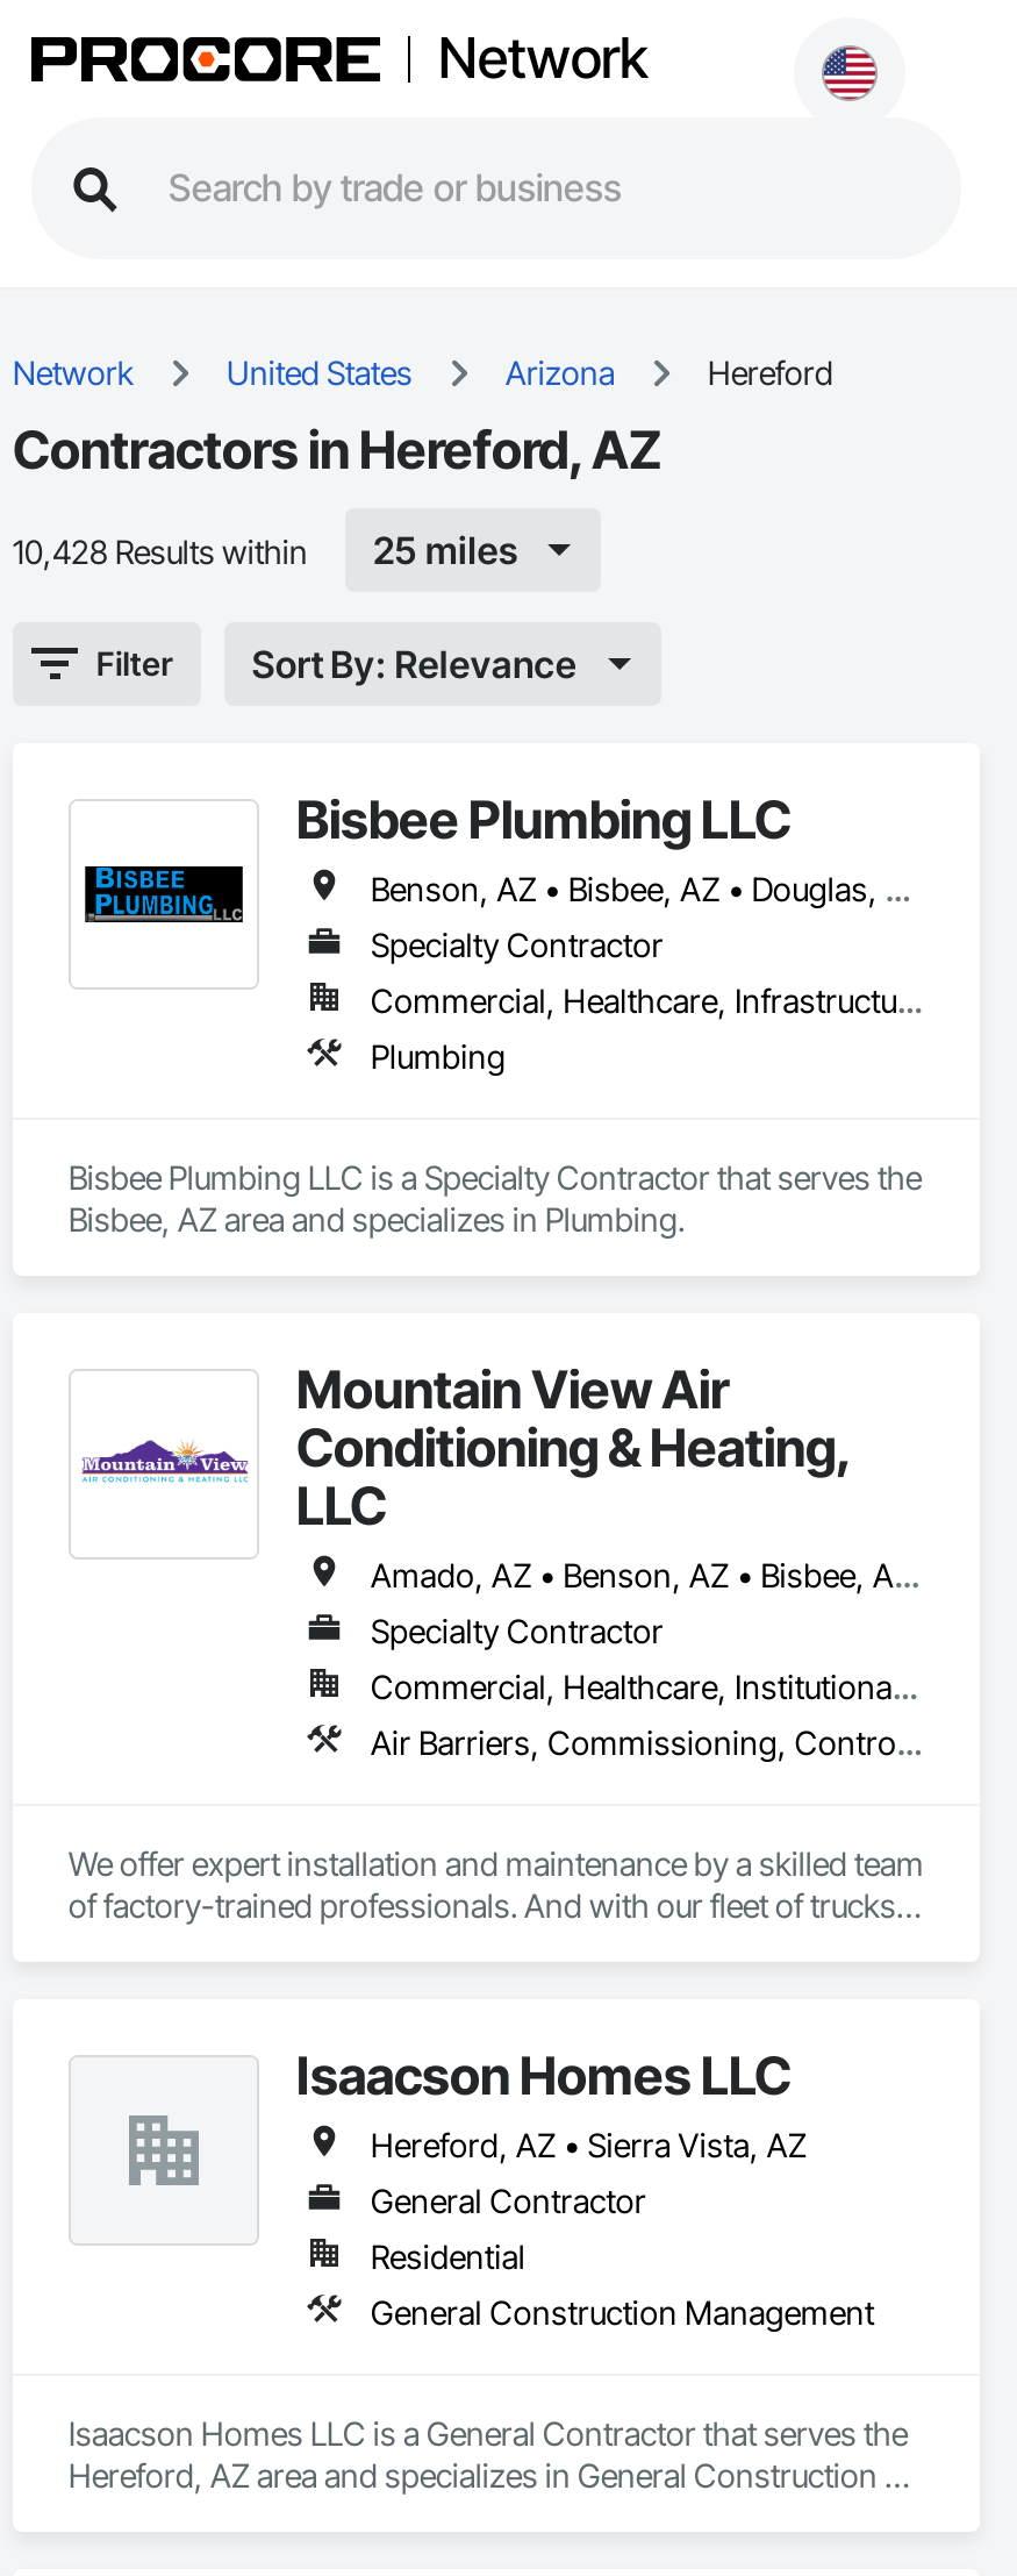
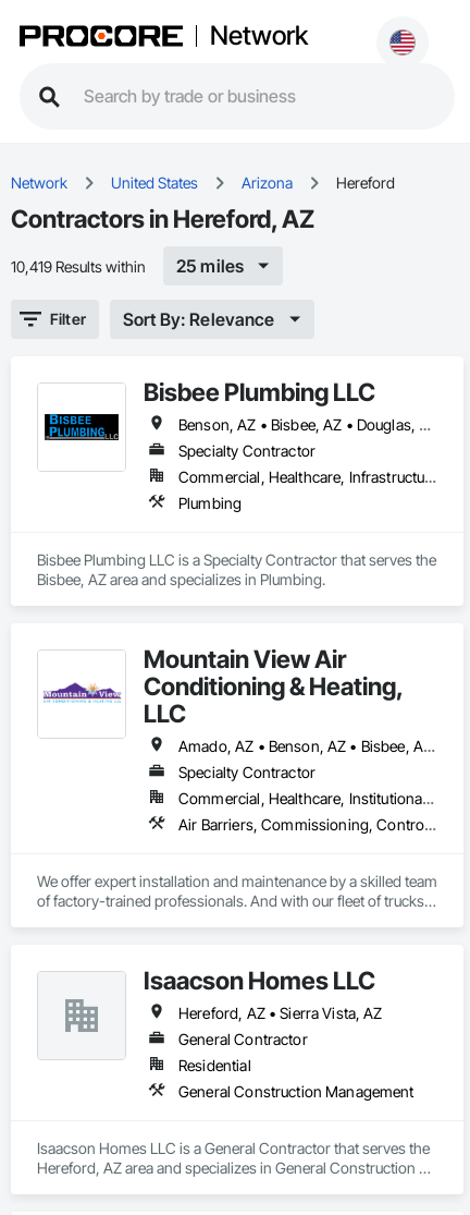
- 10,428 Results within
+ 10,419 Results within
